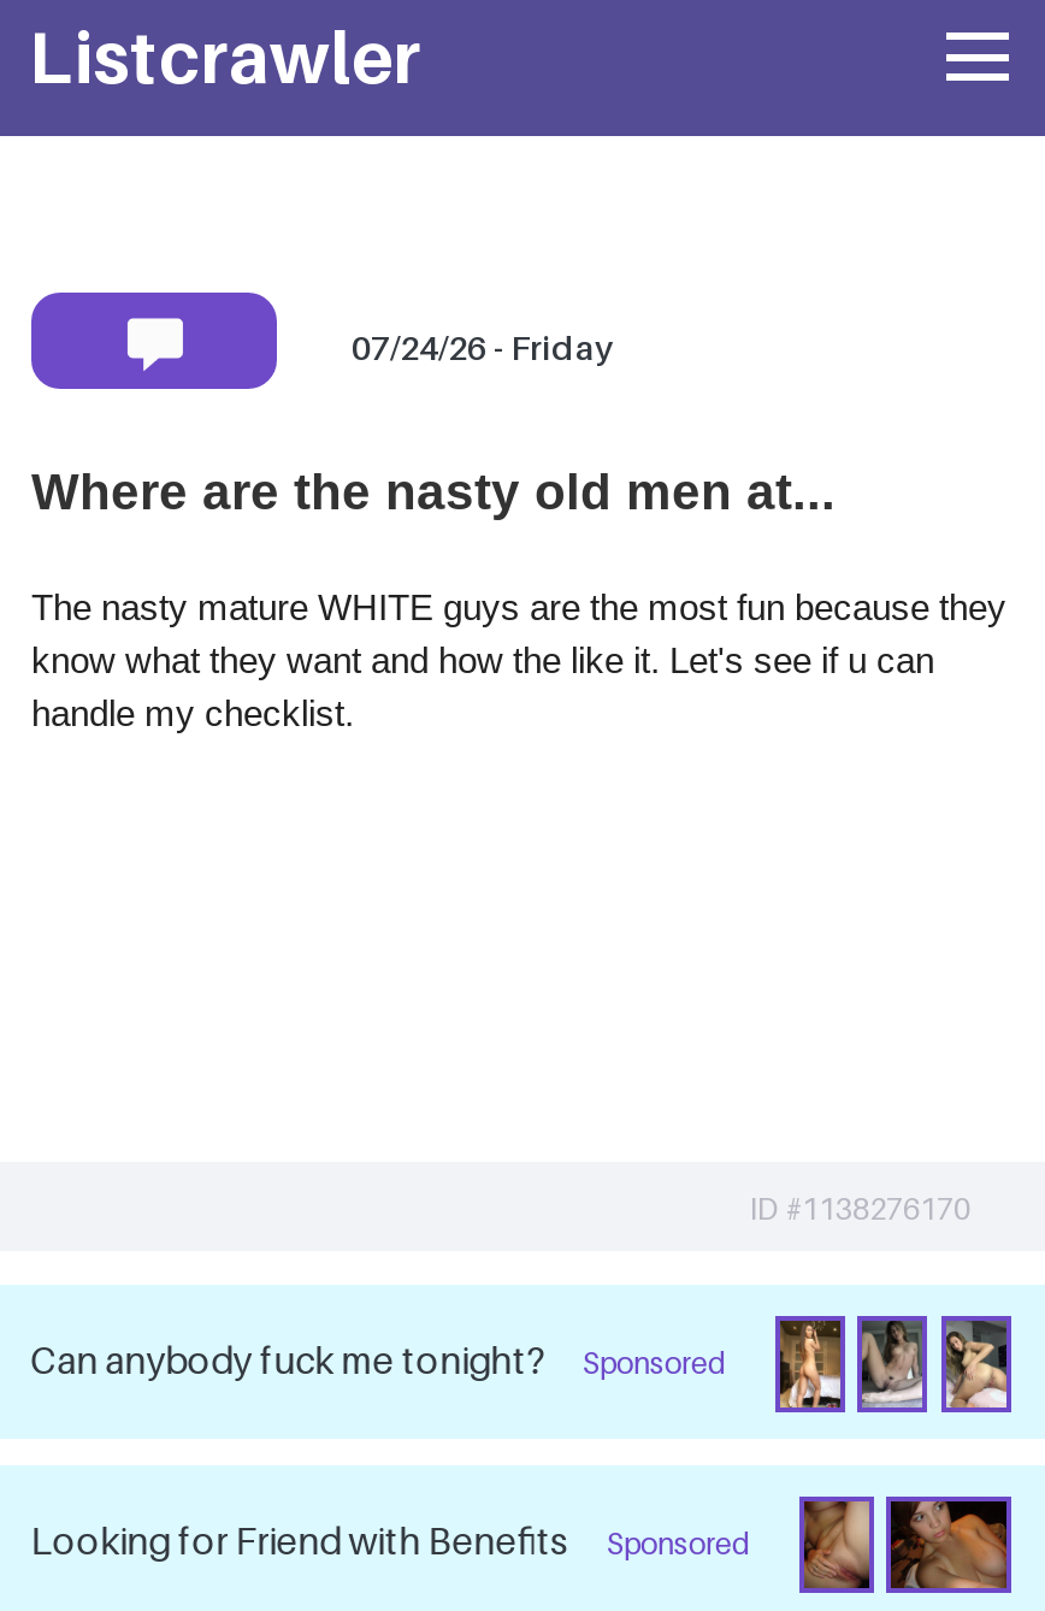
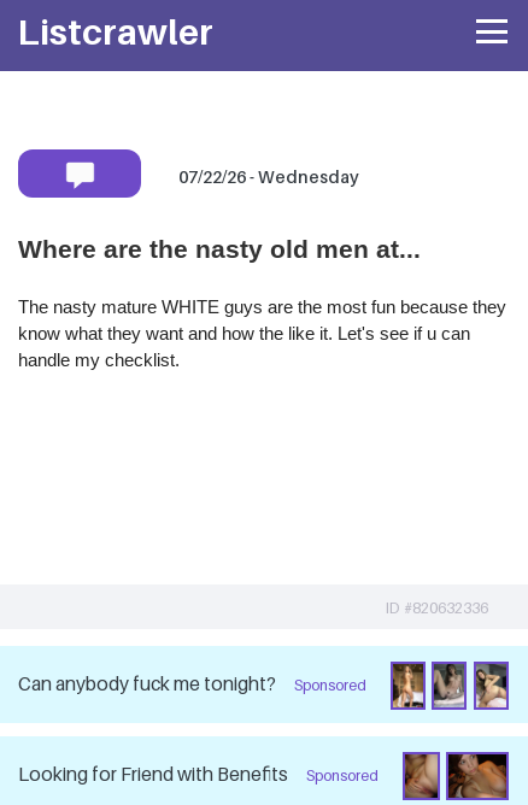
- 07/24/26 - Friday
+ 07/22/26 - Wednesday

- ID #1138276170
+ ID #820632336
